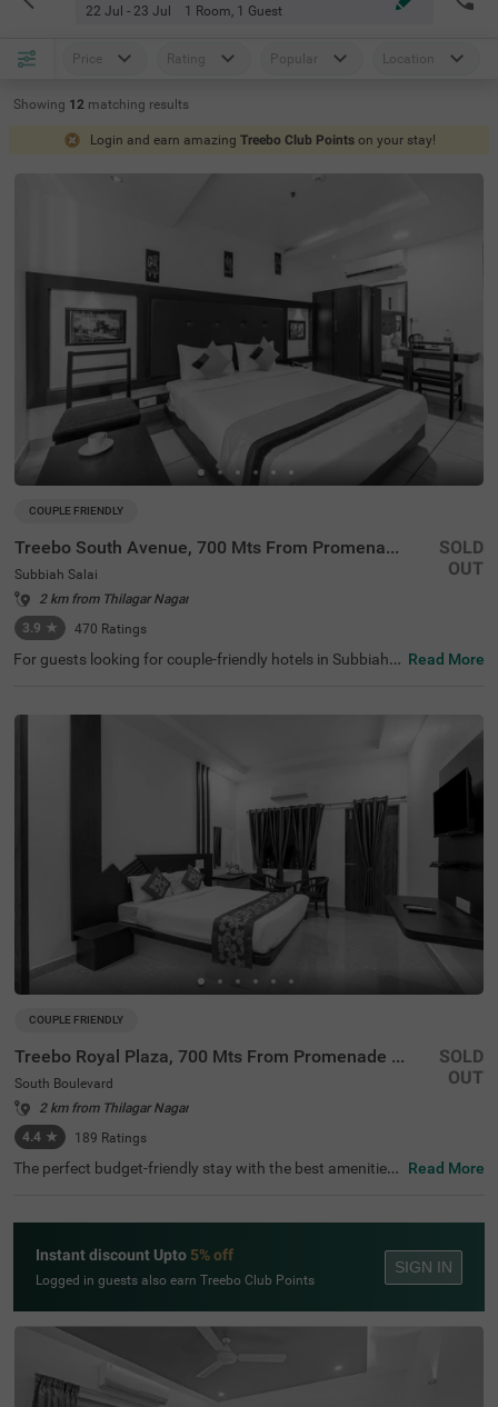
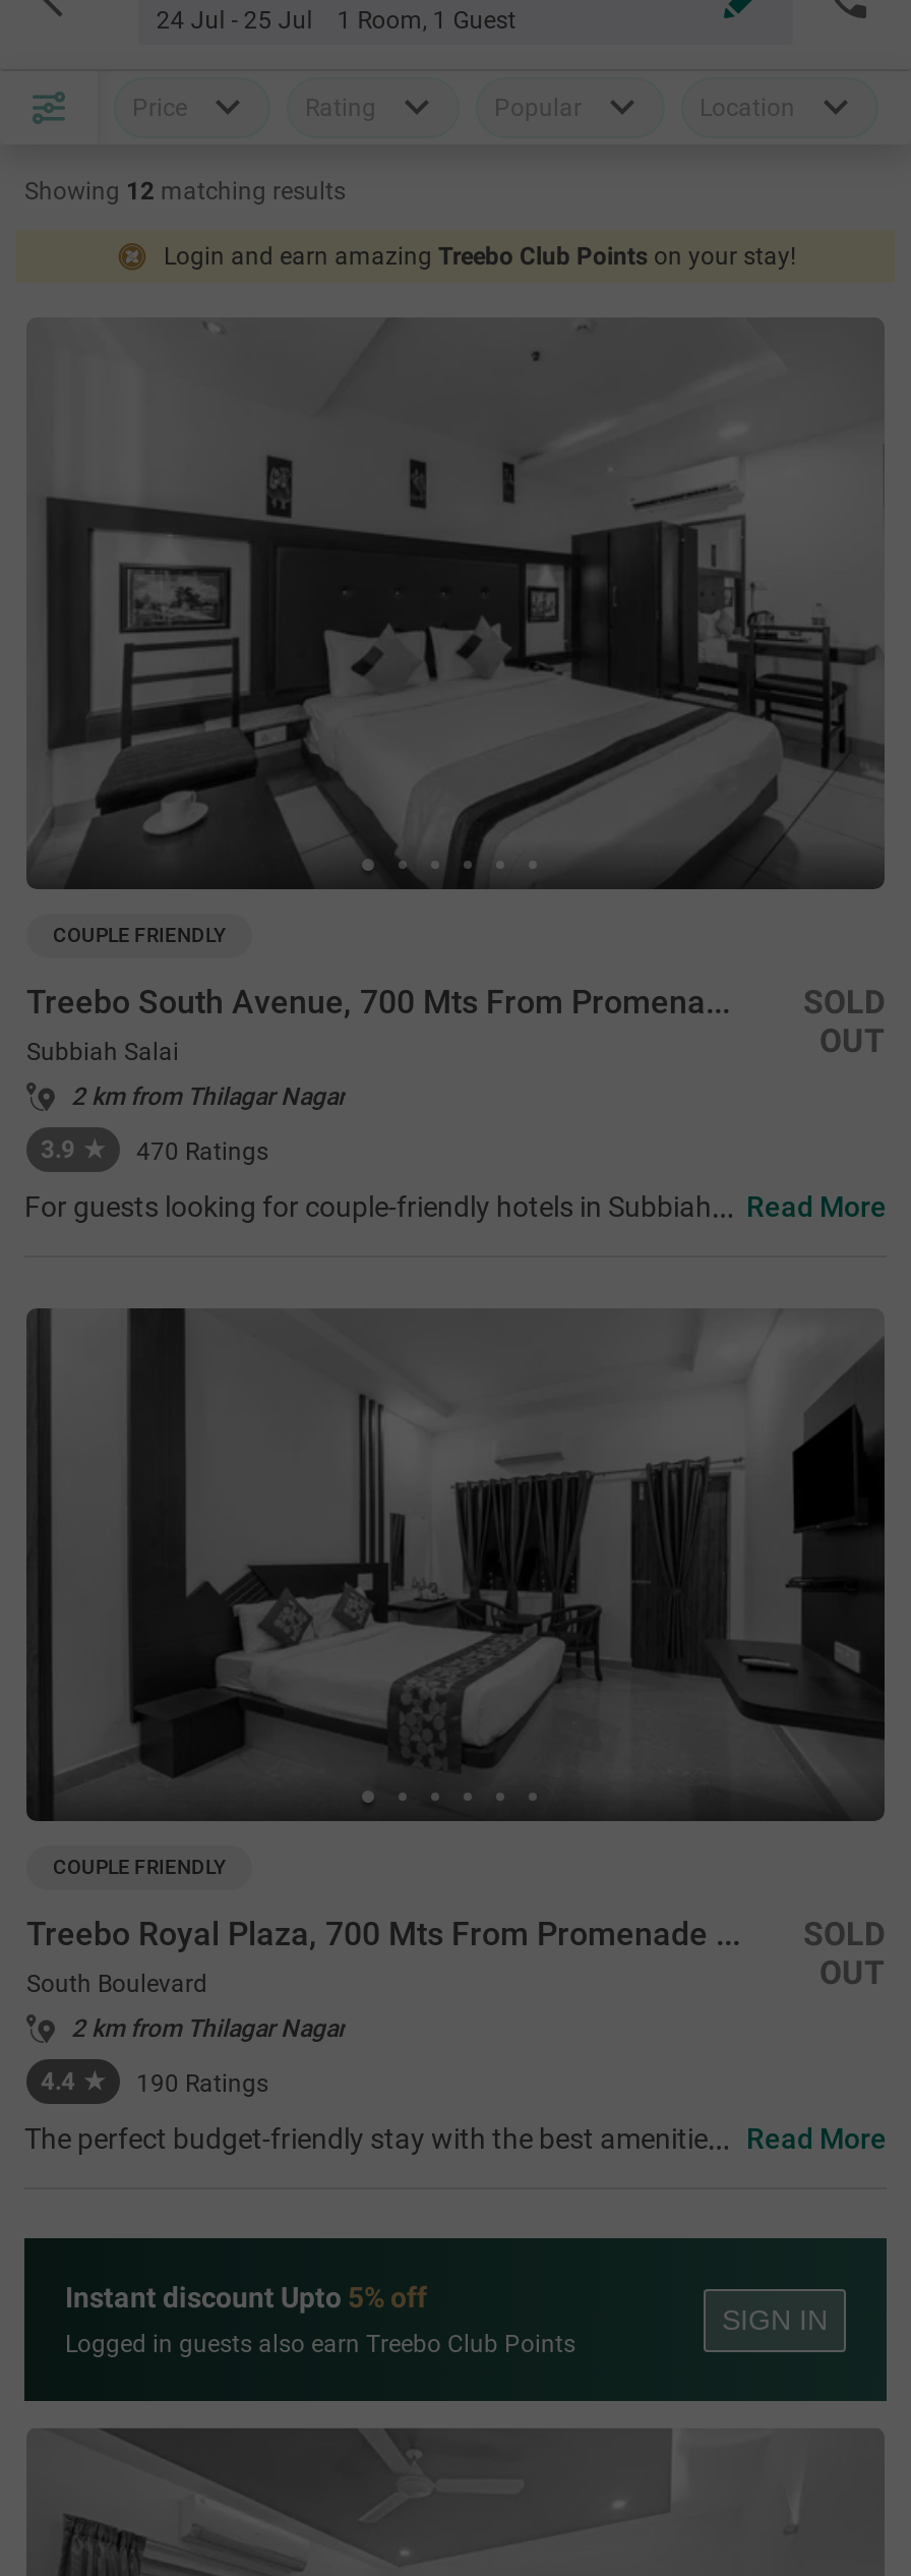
- 22 Jul - 23 Jul 1 Room, 1 Guest
+ 24 Jul - 25 Jul 1 Room, 1 Guest

- 189 Ratings
+ 190 Ratings
